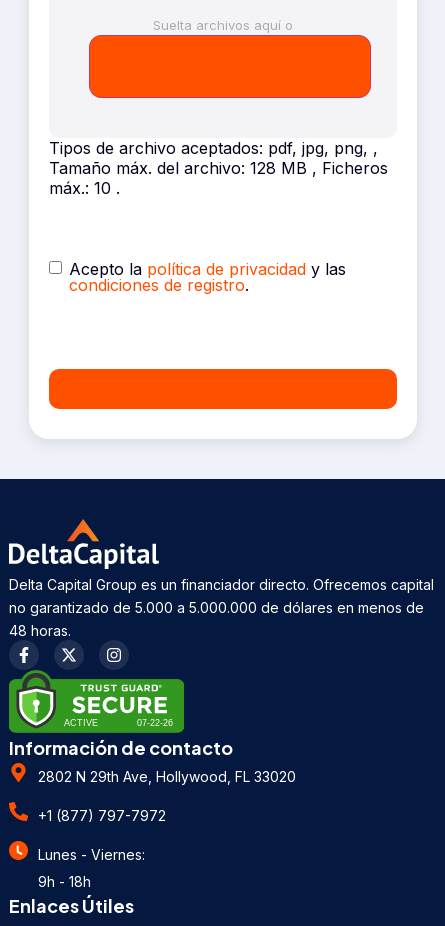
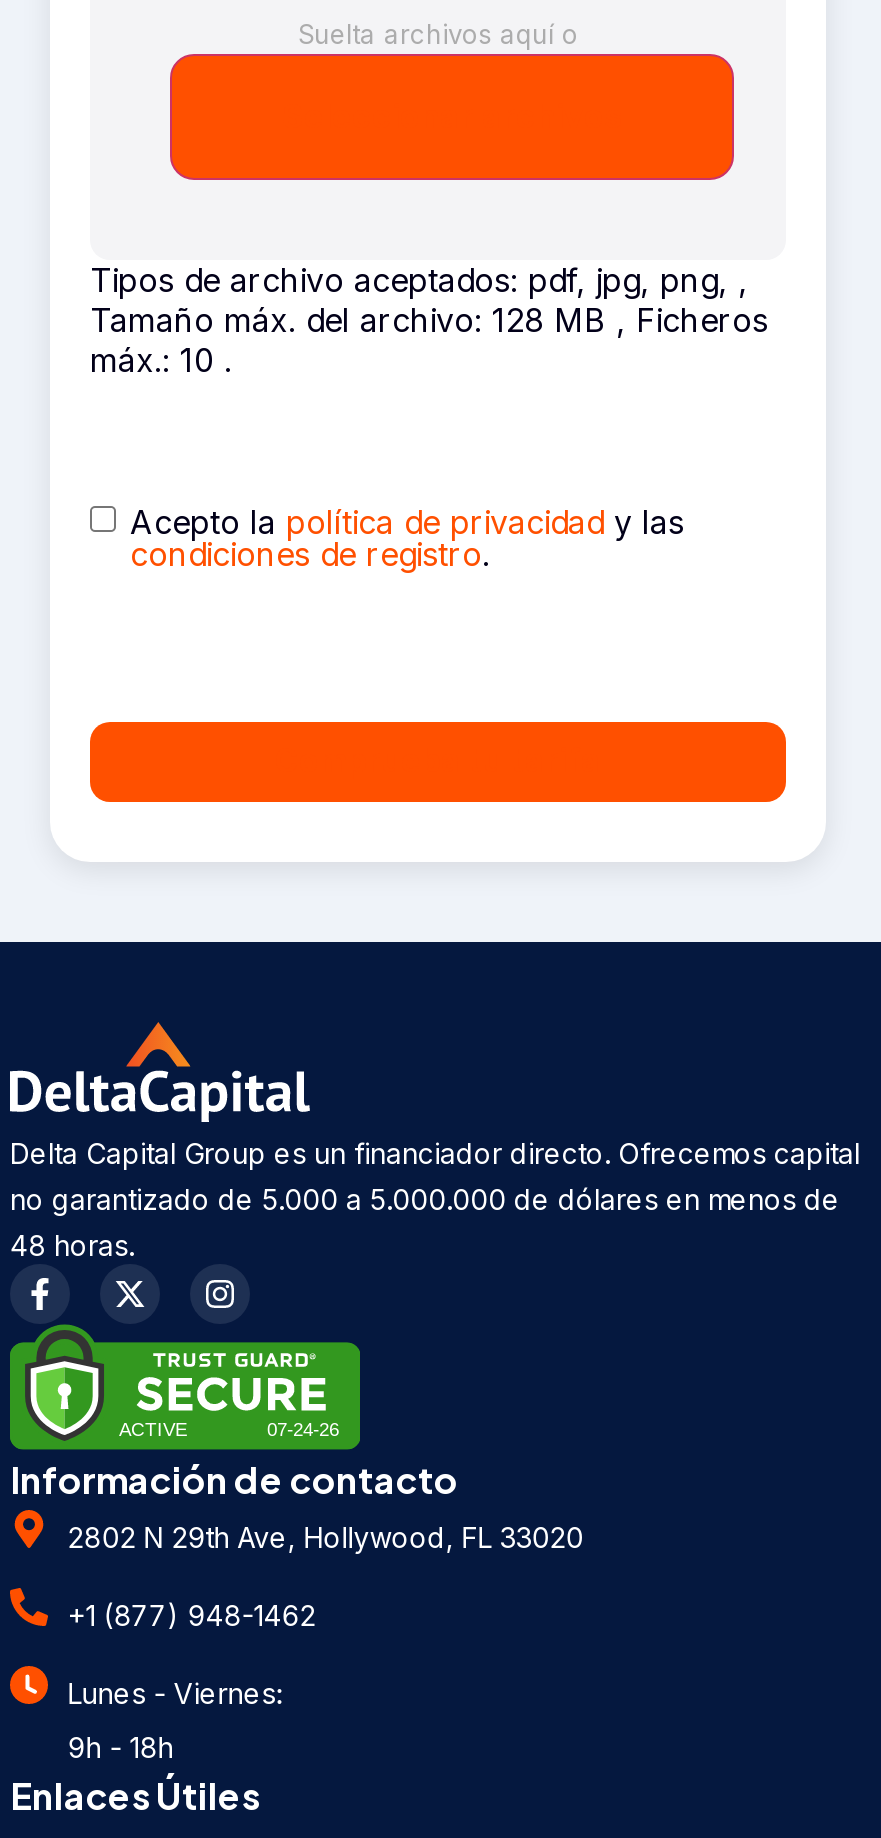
- +1 (877) 797-7972
+ +1 (877) 948-1462
